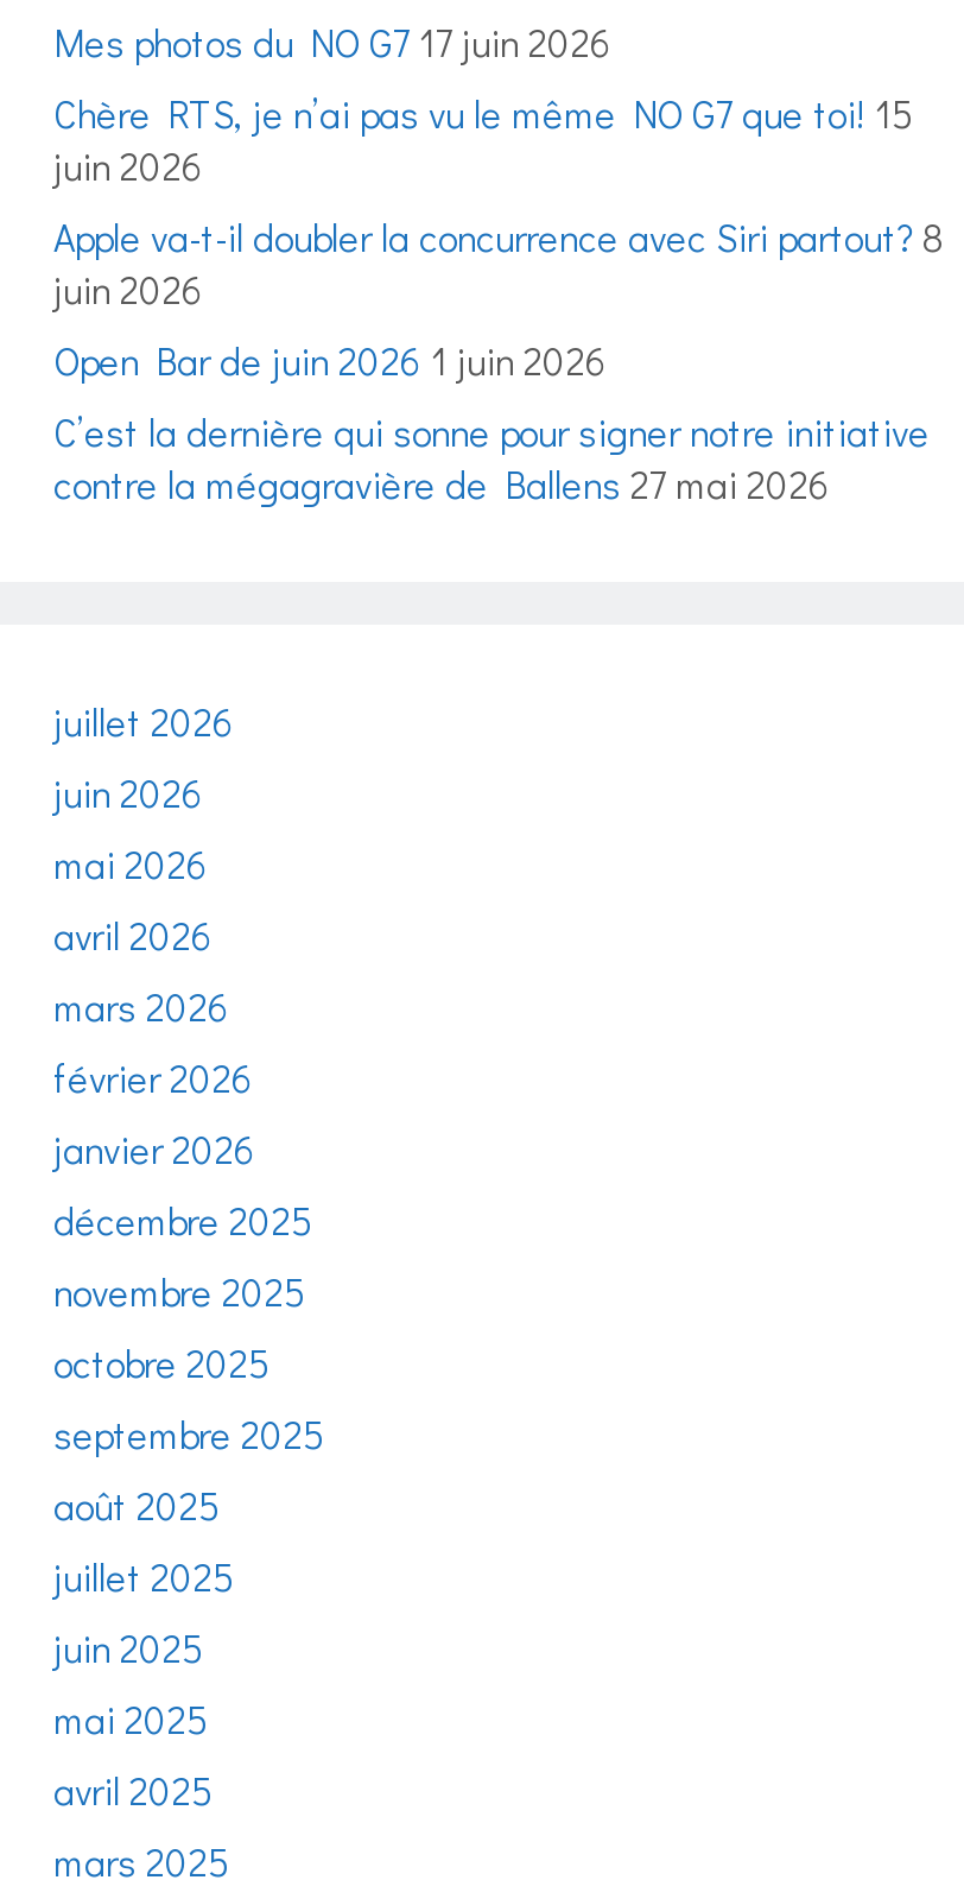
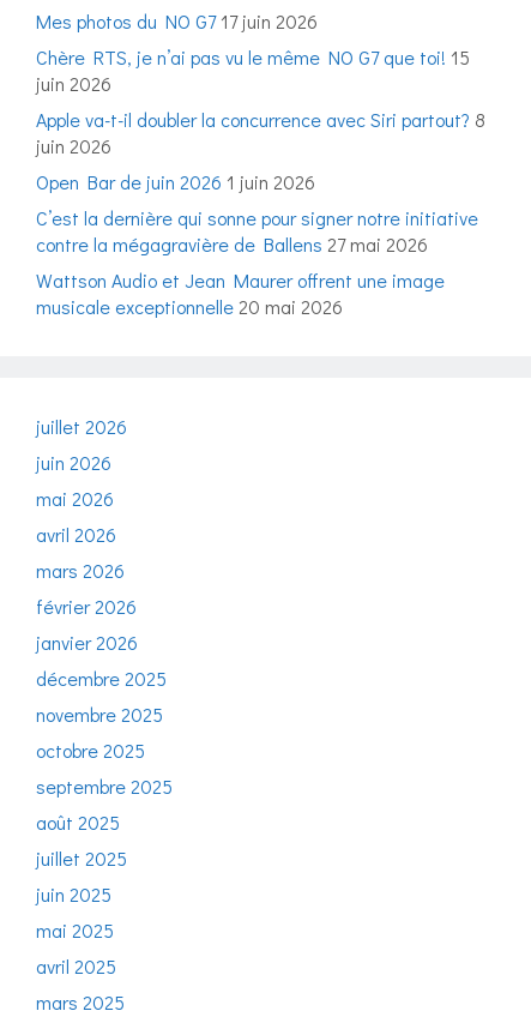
+ Wattson Audio et Jean Maurer offrent une image
+ musicale exceptionnelle 20 mai 2026
